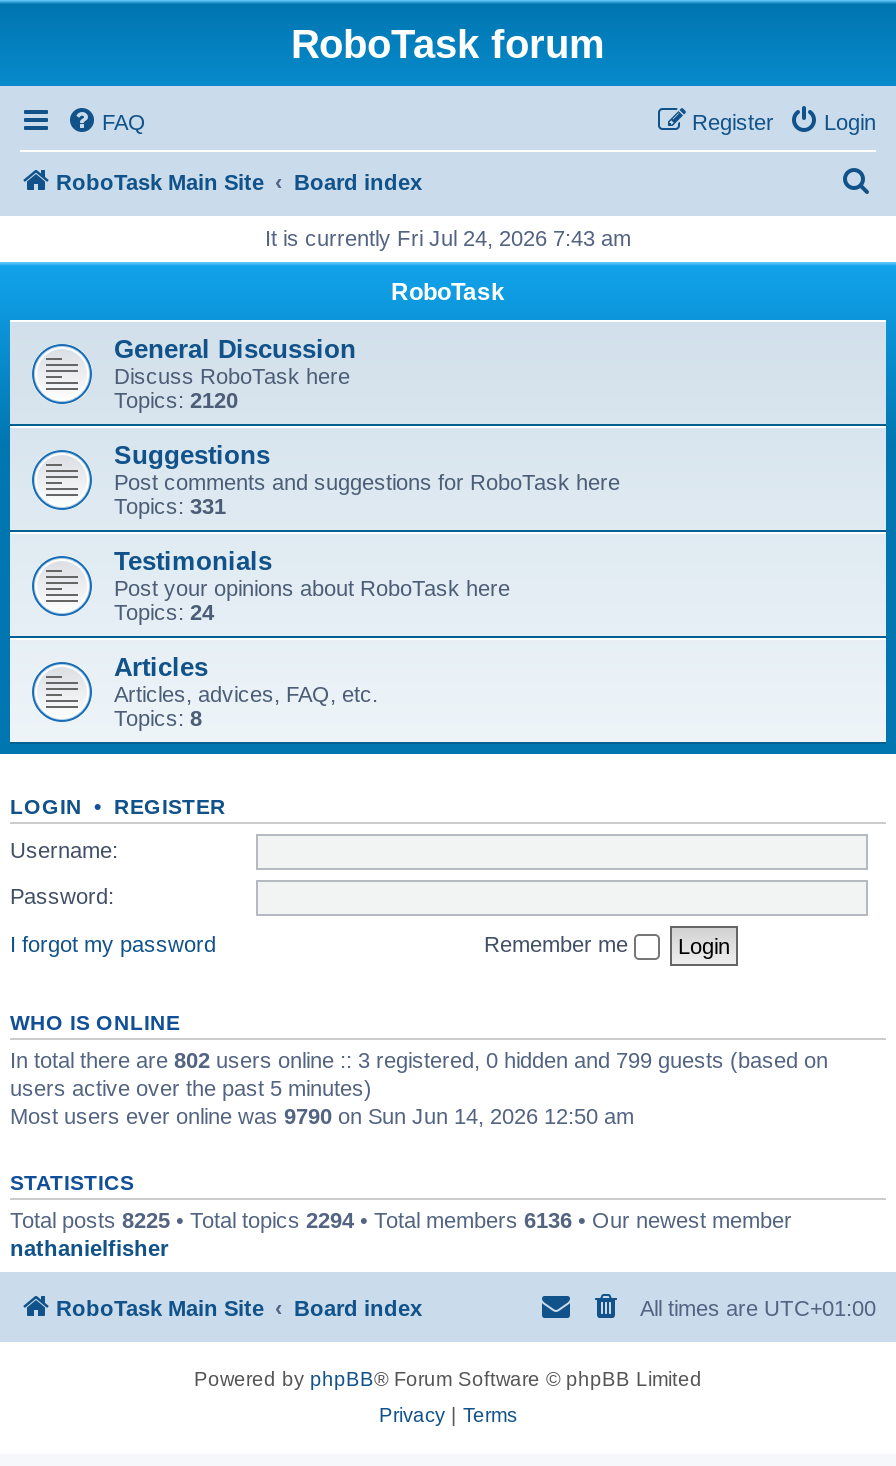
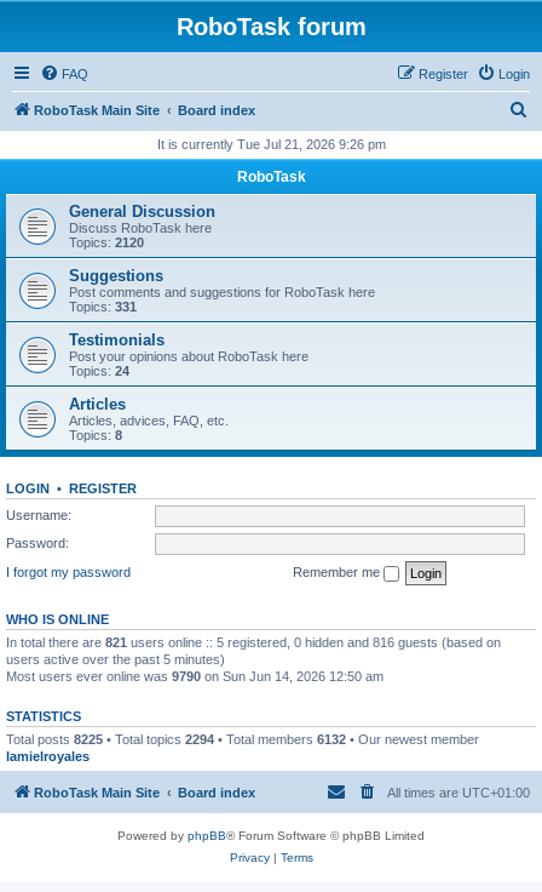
- It is currently Fri Jul 24, 2026 7:43 am
+ It is currently Tue Jul 21, 2026 9:26 pm

- In total there are 802 users online :: 3 registered, 0 hidden and 799 guests (based on
+ In total there are 821 users online :: 5 registered, 0 hidden and 816 guests (based on

- Total posts 8225 • Total topics 2294 • Total members 6136 • Our newest member
- nathanielfisher
+ Total posts 8225 • Total topics 2294 • Total members 6132 • Our newest member
+ lamielroyales
